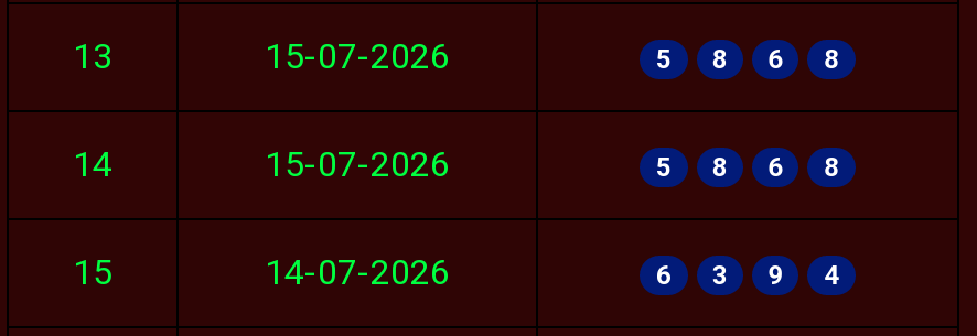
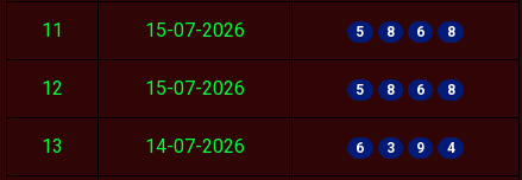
- 13
+ 11

- 14
+ 12

- 15
+ 13
